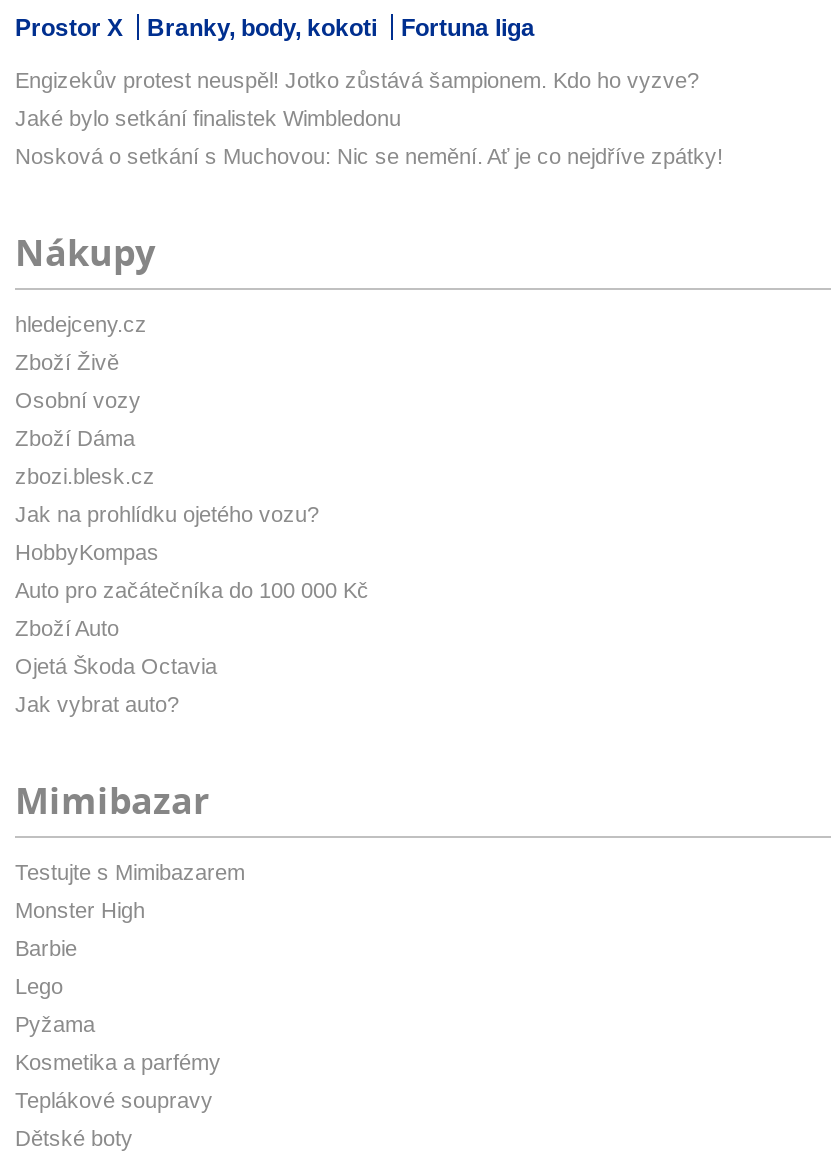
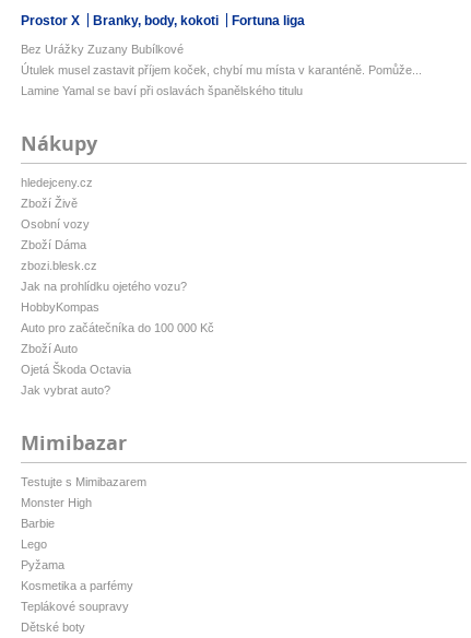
- Engizekův protest neuspěl! Jotko zůstává šampionem. Kdo ho vyzve?
+ Bez Urážky Zuzany Bubílkové

- Jaké bylo setkání finalistek Wimbledonu
+ Útulek musel zastavit příjem koček, chybí mu místa v karanténě. Pomůže...

- Nosková o setkání s Muchovou: Nic se nemění. Ať je co nejdříve zpátky!
+ Lamine Yamal se baví při oslavách španělského titulu
